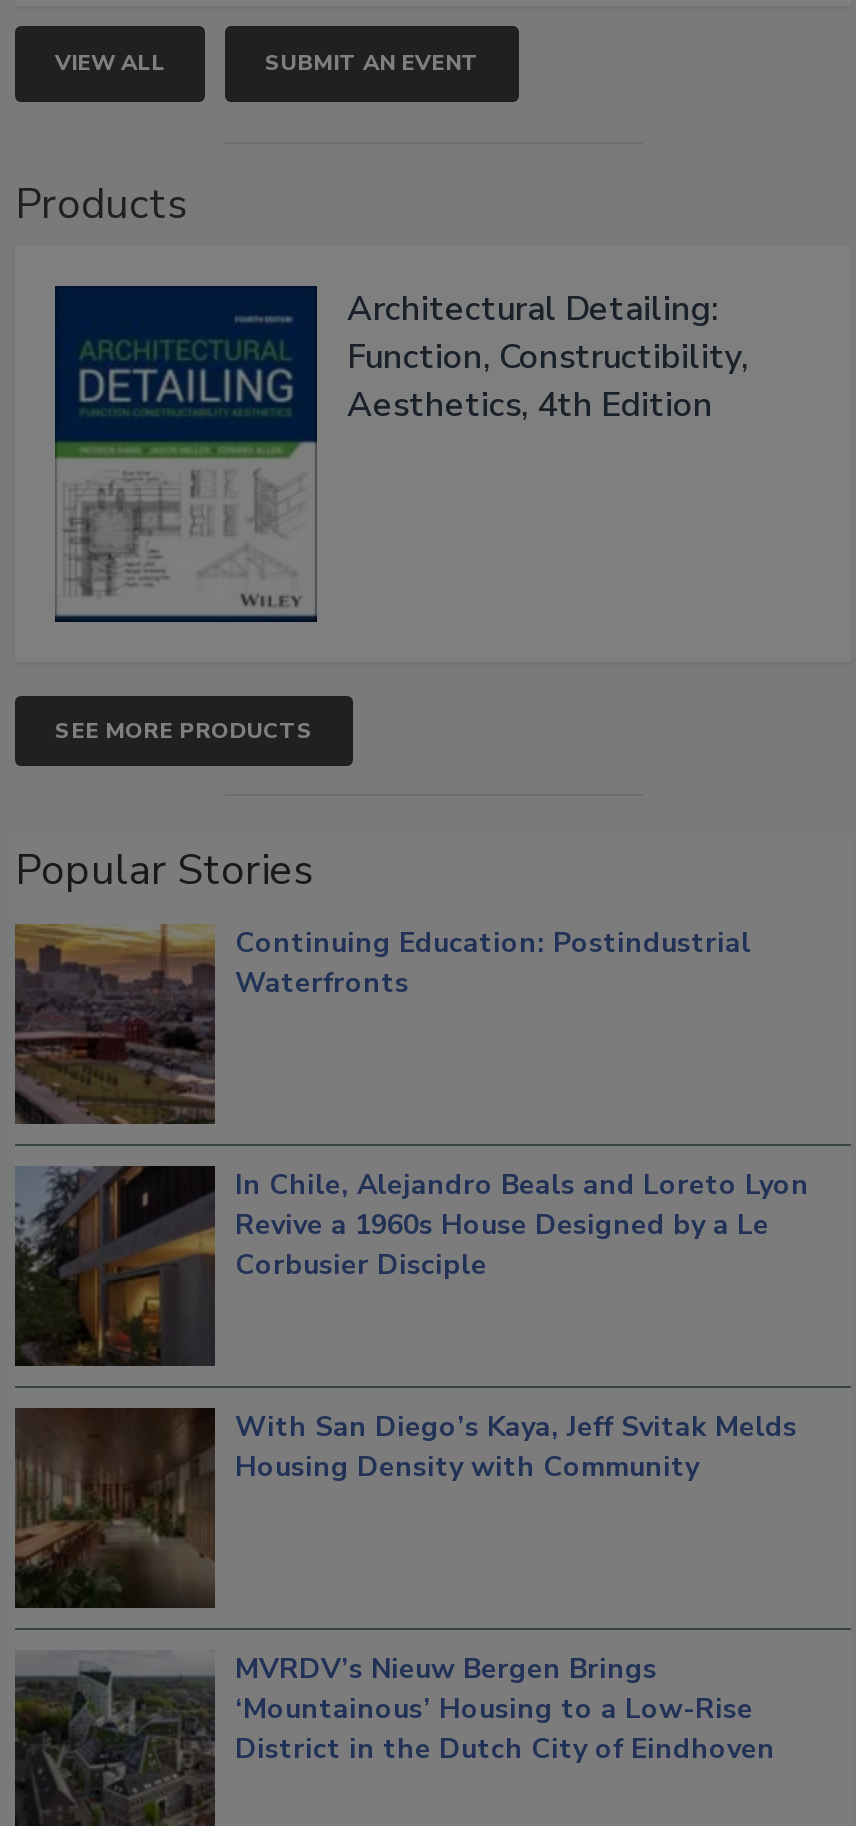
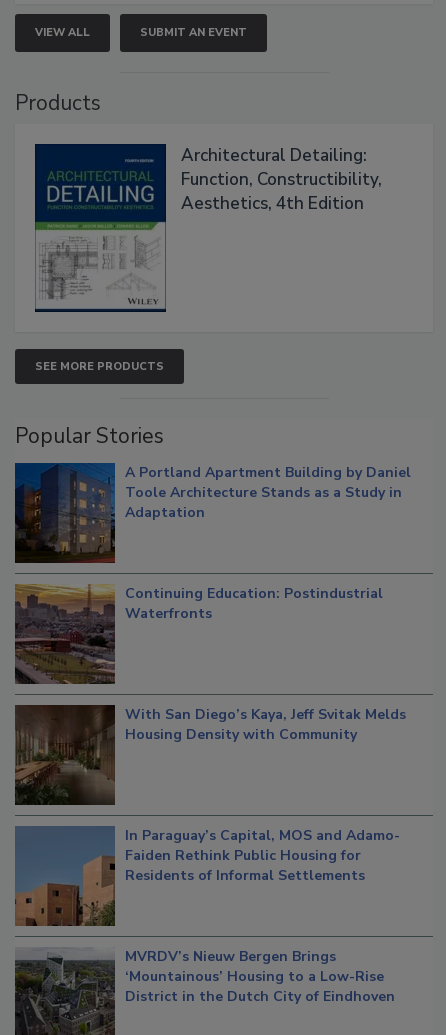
+ [image]
+ A Portland Apartment Building by Daniel
+ Toole Architecture Stands as a Study in
+ Adaptation

- [image]
- In Chile, Alejandro Beals and Loreto Lyon
- Revive a 1960s House Designed by a Le
- Corbusier Disciple

+ [image]
+ In Paraguay’s Capital, MOS and Adamo-
+ Faiden Rethink Public Housing for
+ Residents of Informal Settlements
